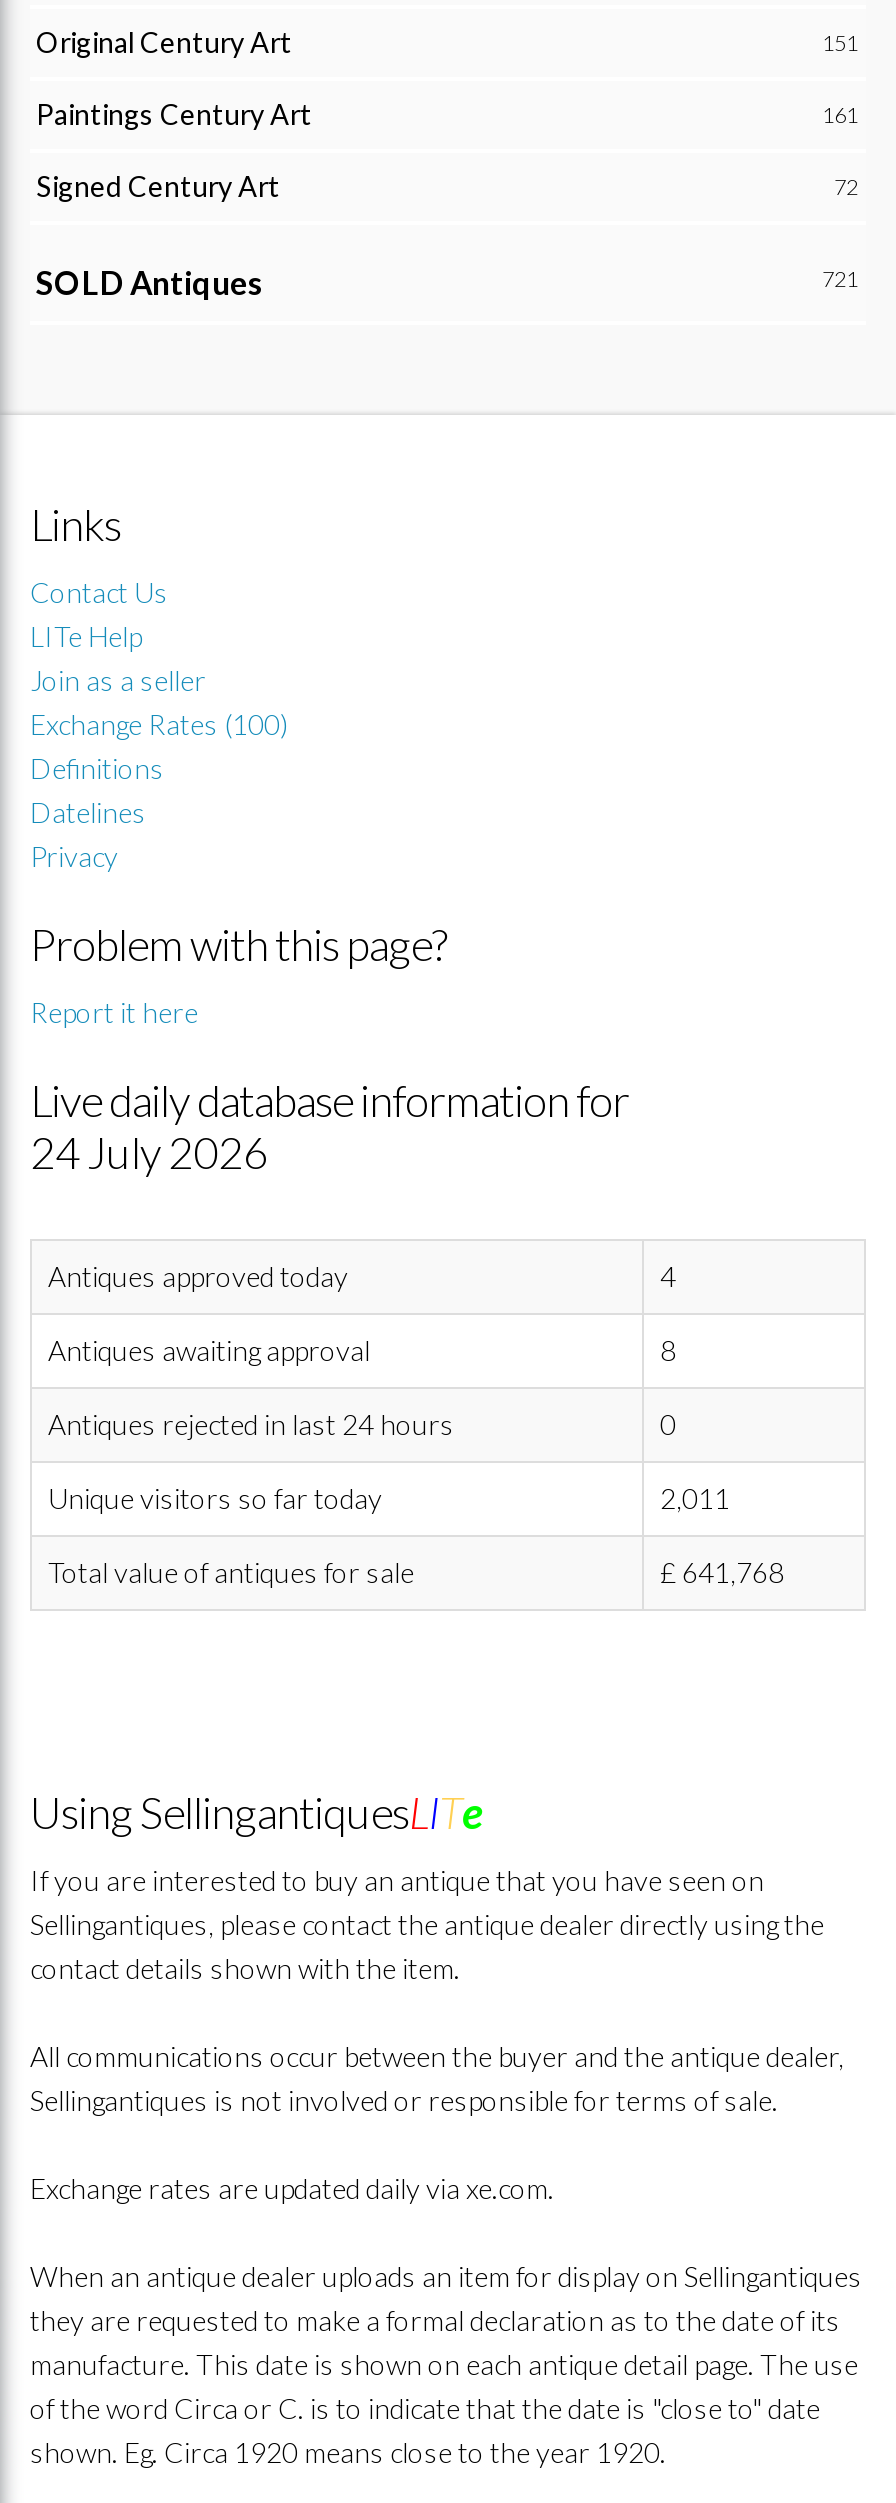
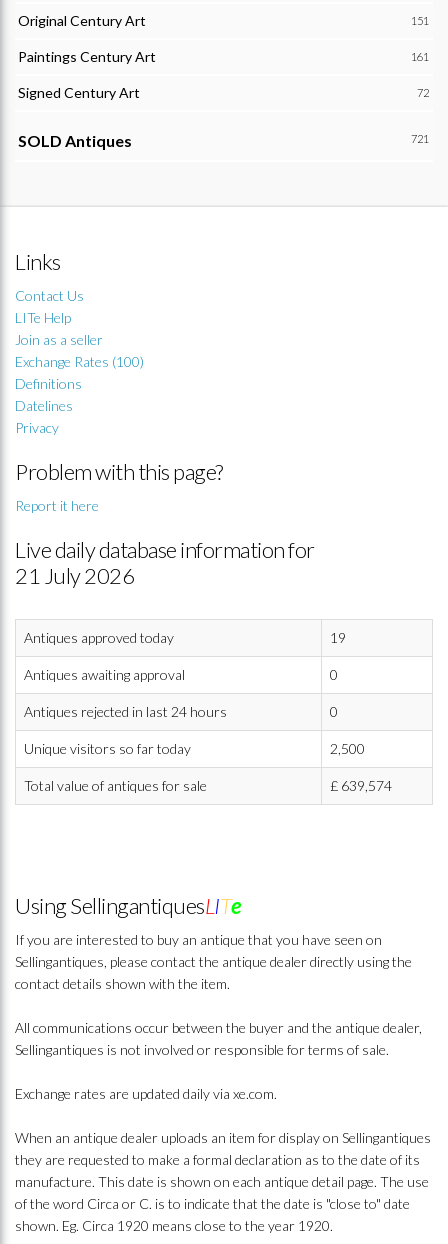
- 24 July 2026
+ 21 July 2026

- 4
+ 19

- 8
+ 0

- 2,011
+ 2,500

- £641,768
+ £639,574
